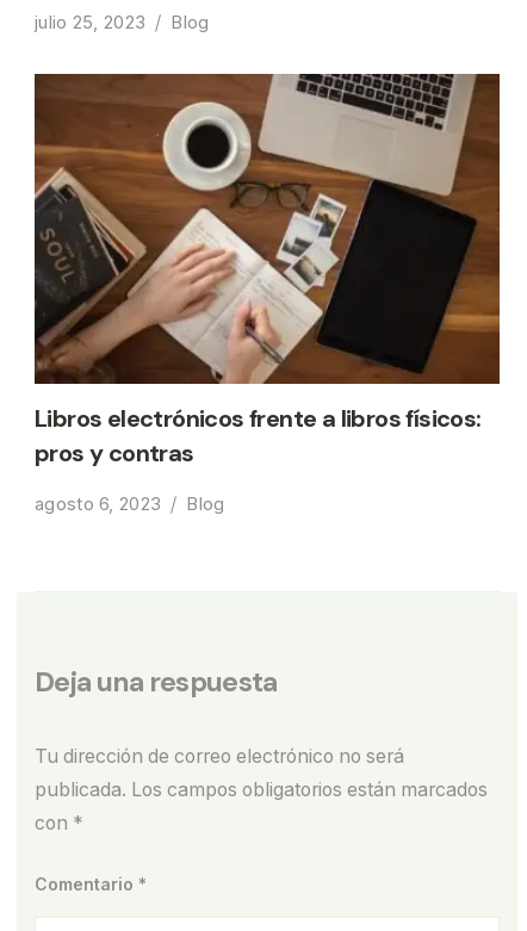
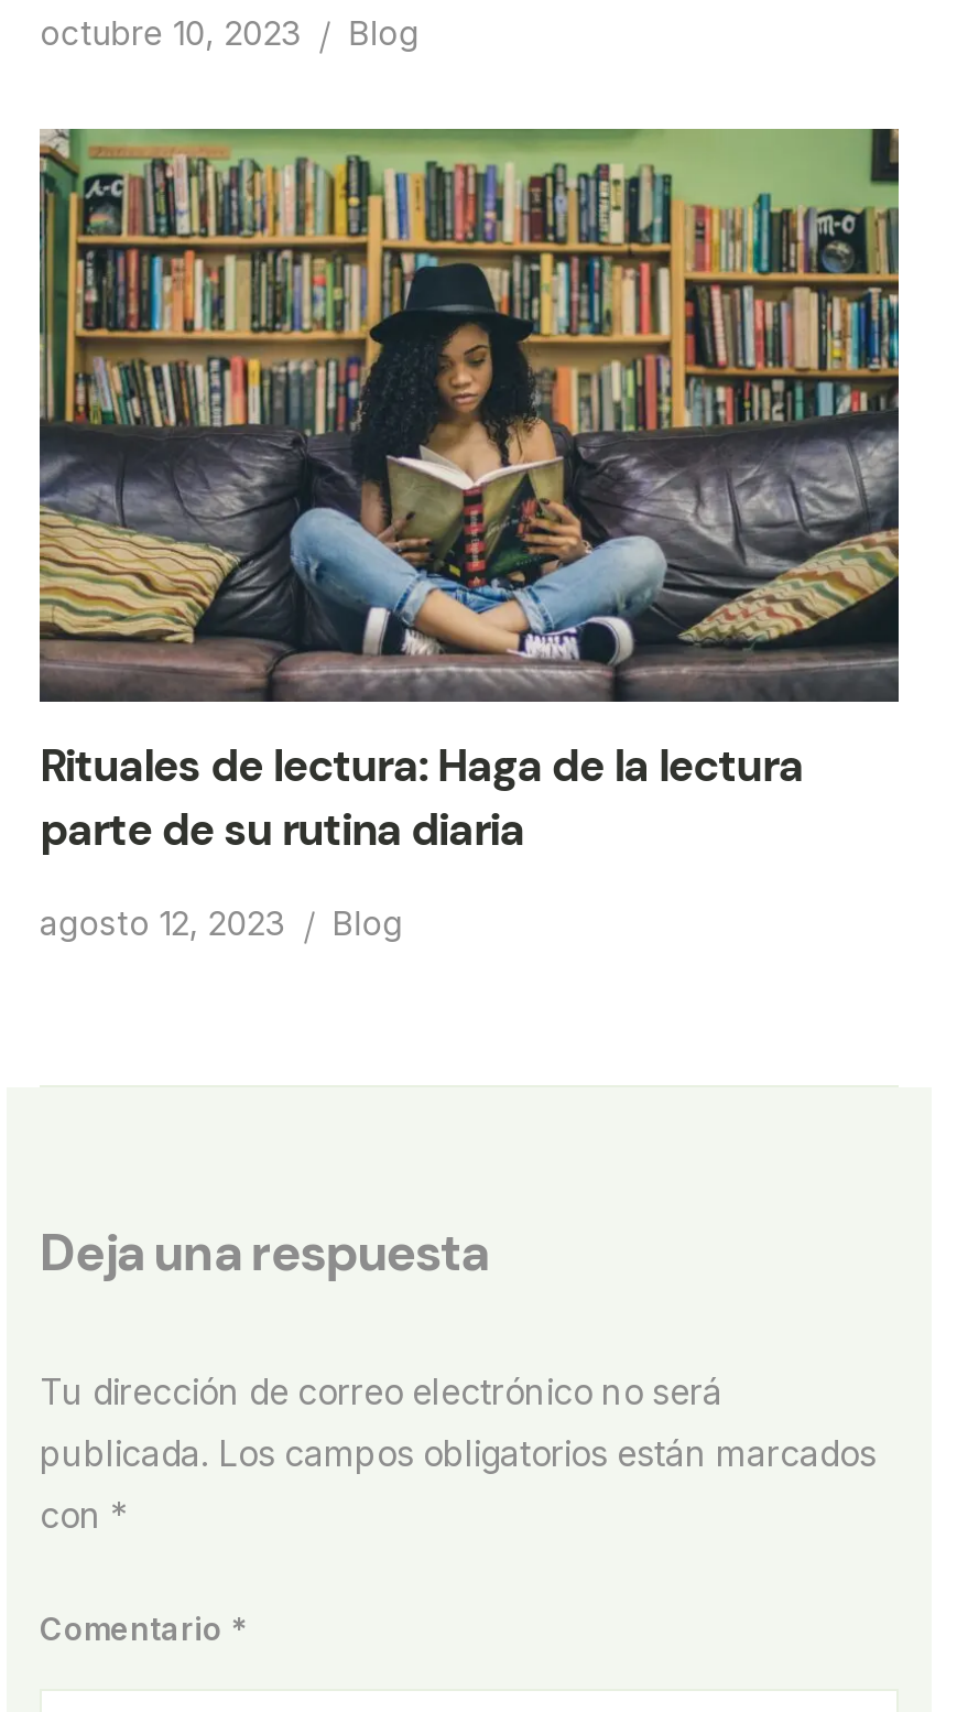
- julio 25, 2023 Blog
+ octubre 10, 2023 Blog

- [image]
- Libros electrónicos frente a libros físicos:
- pros y contras
+ [image]
+ Rituales de lectura: Haga de la lectura
+ parte de su rutina diaria

- agosto 6, 2023 Blog
+ agosto 12, 2023 Blog
